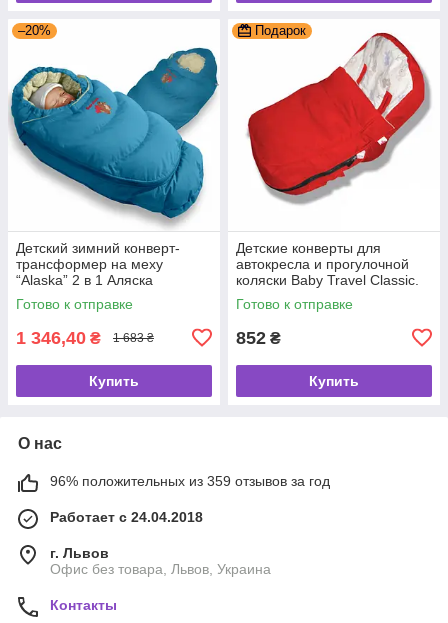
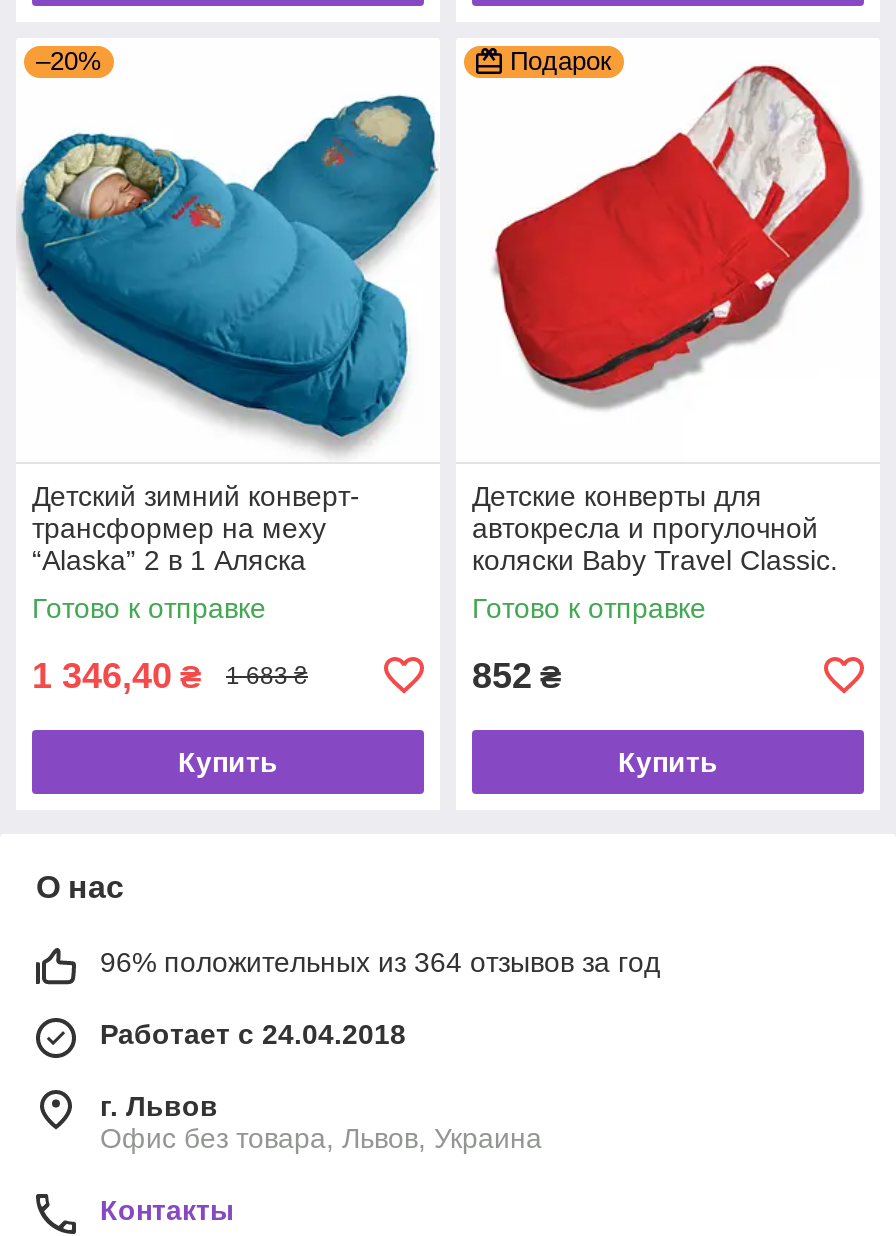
- 96% положительных из 359 отзывов за год
+ 96% положительных из 364 отзывов за год
